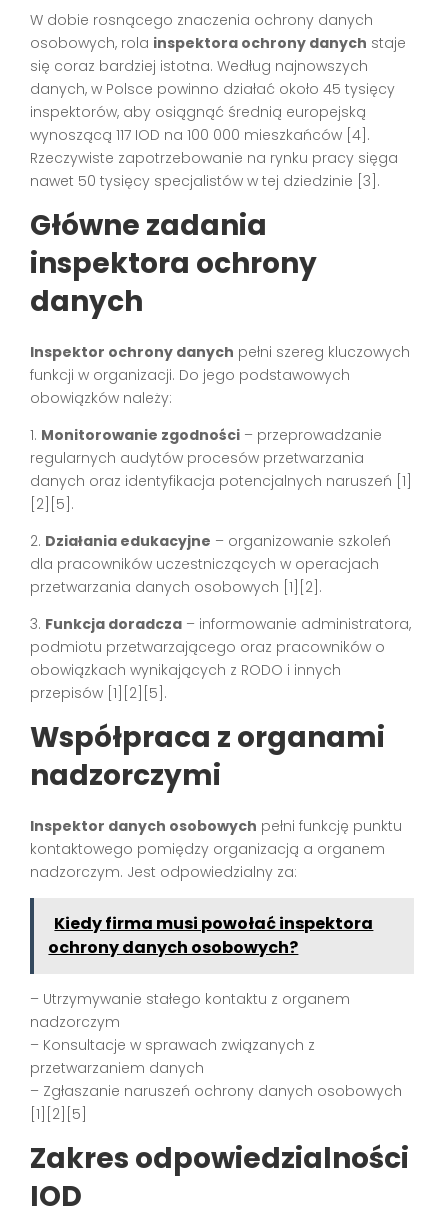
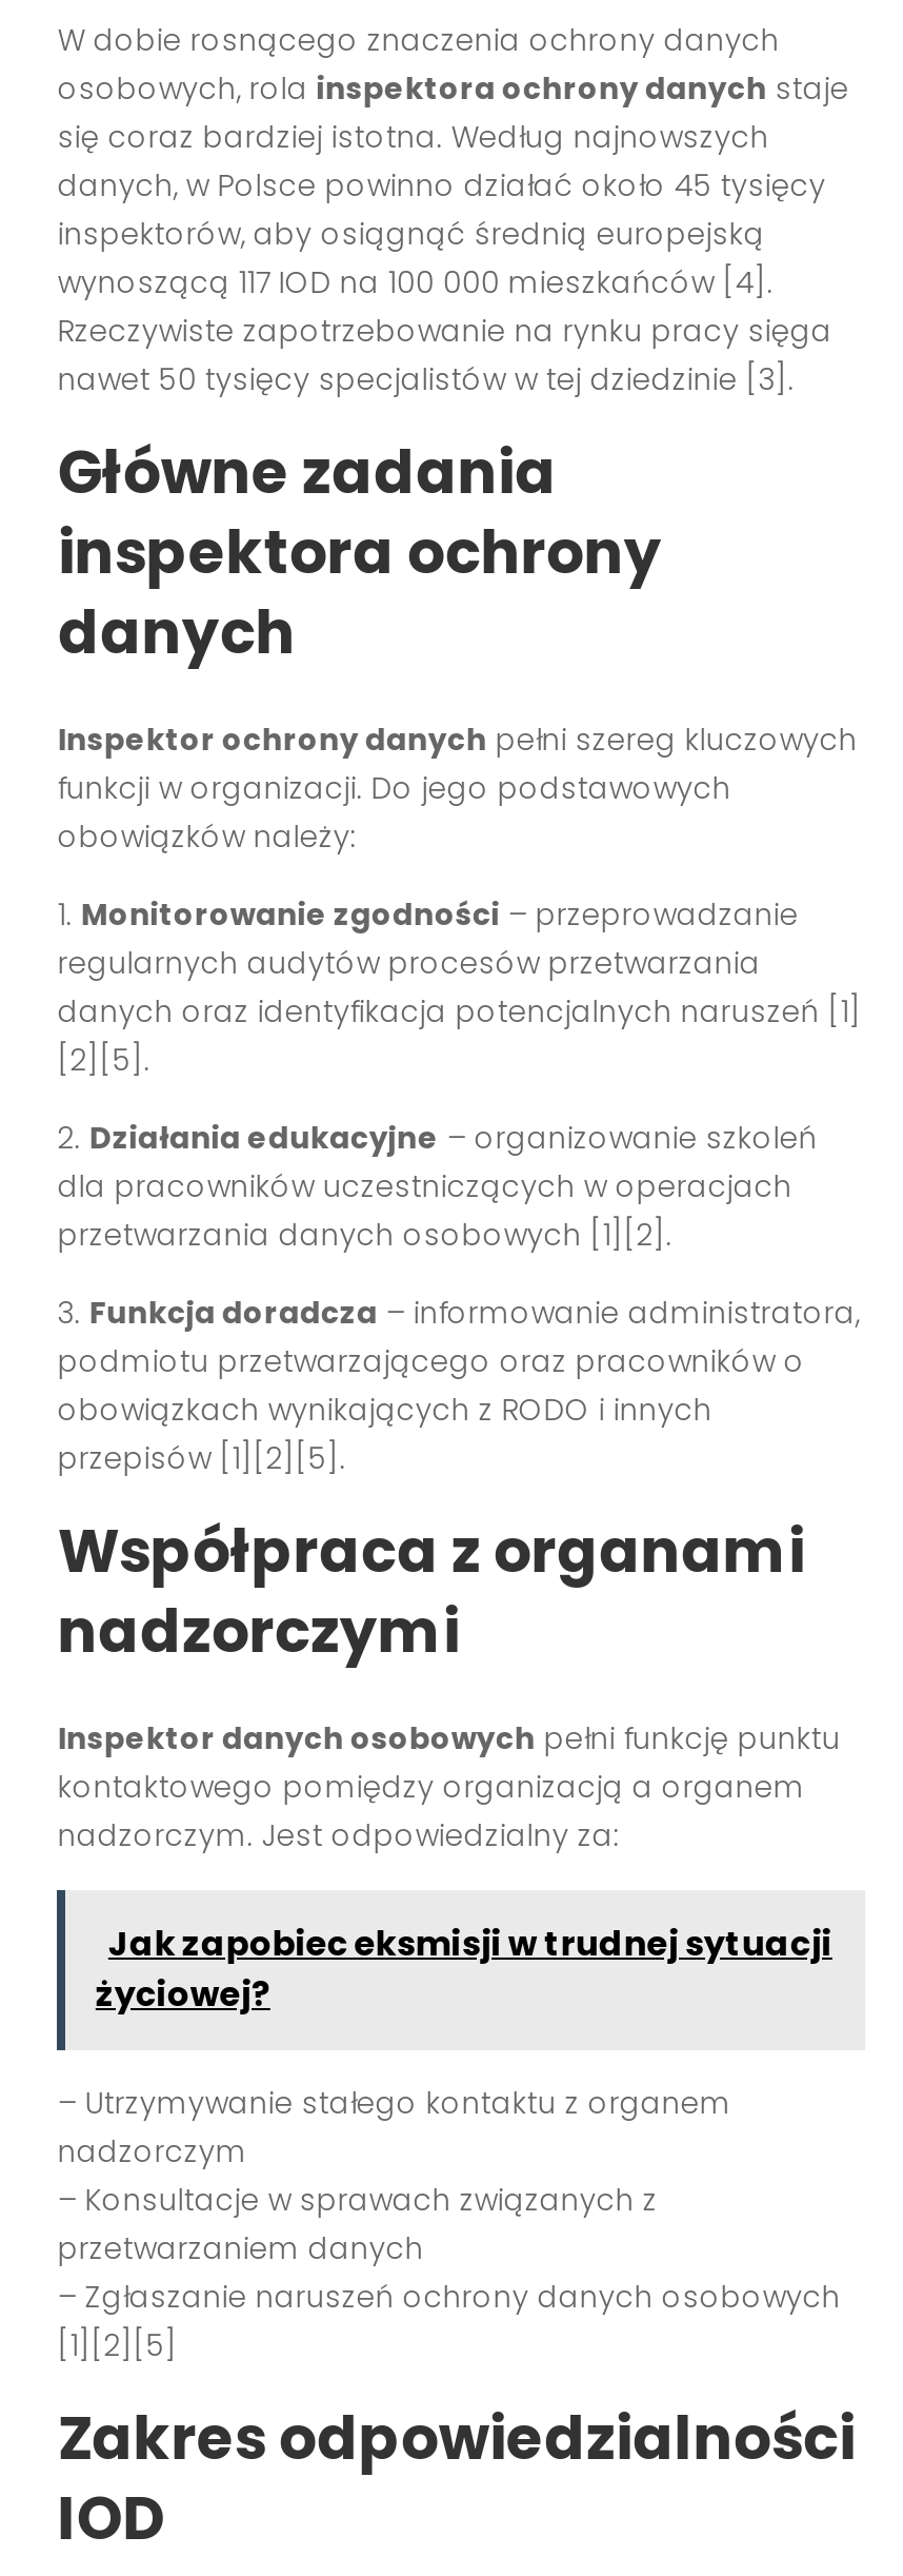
- Kiedy firma musi powołać inspektora
- ochrony danych osobowych?
+ Jak zapobiec eksmisji w trudnej sytuacji
+ życiowej?
